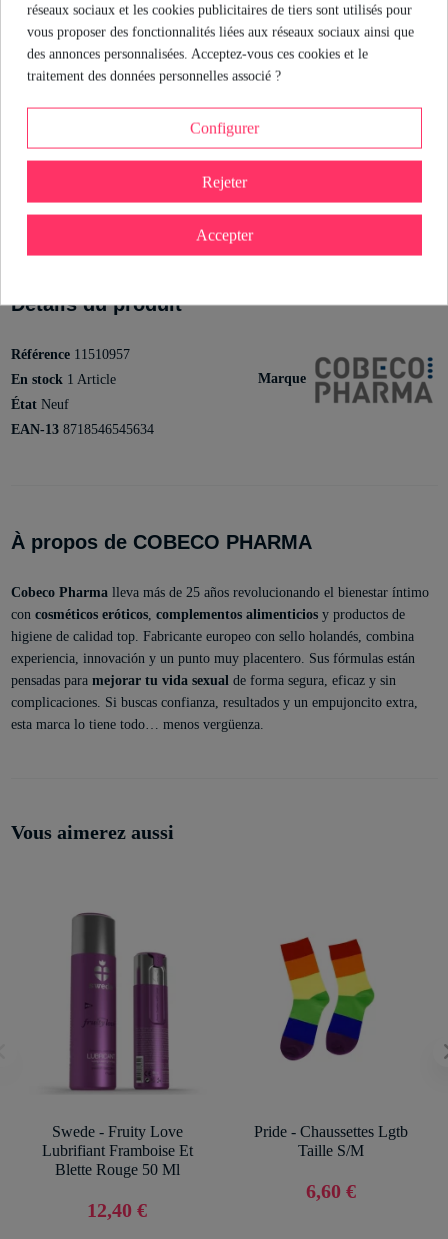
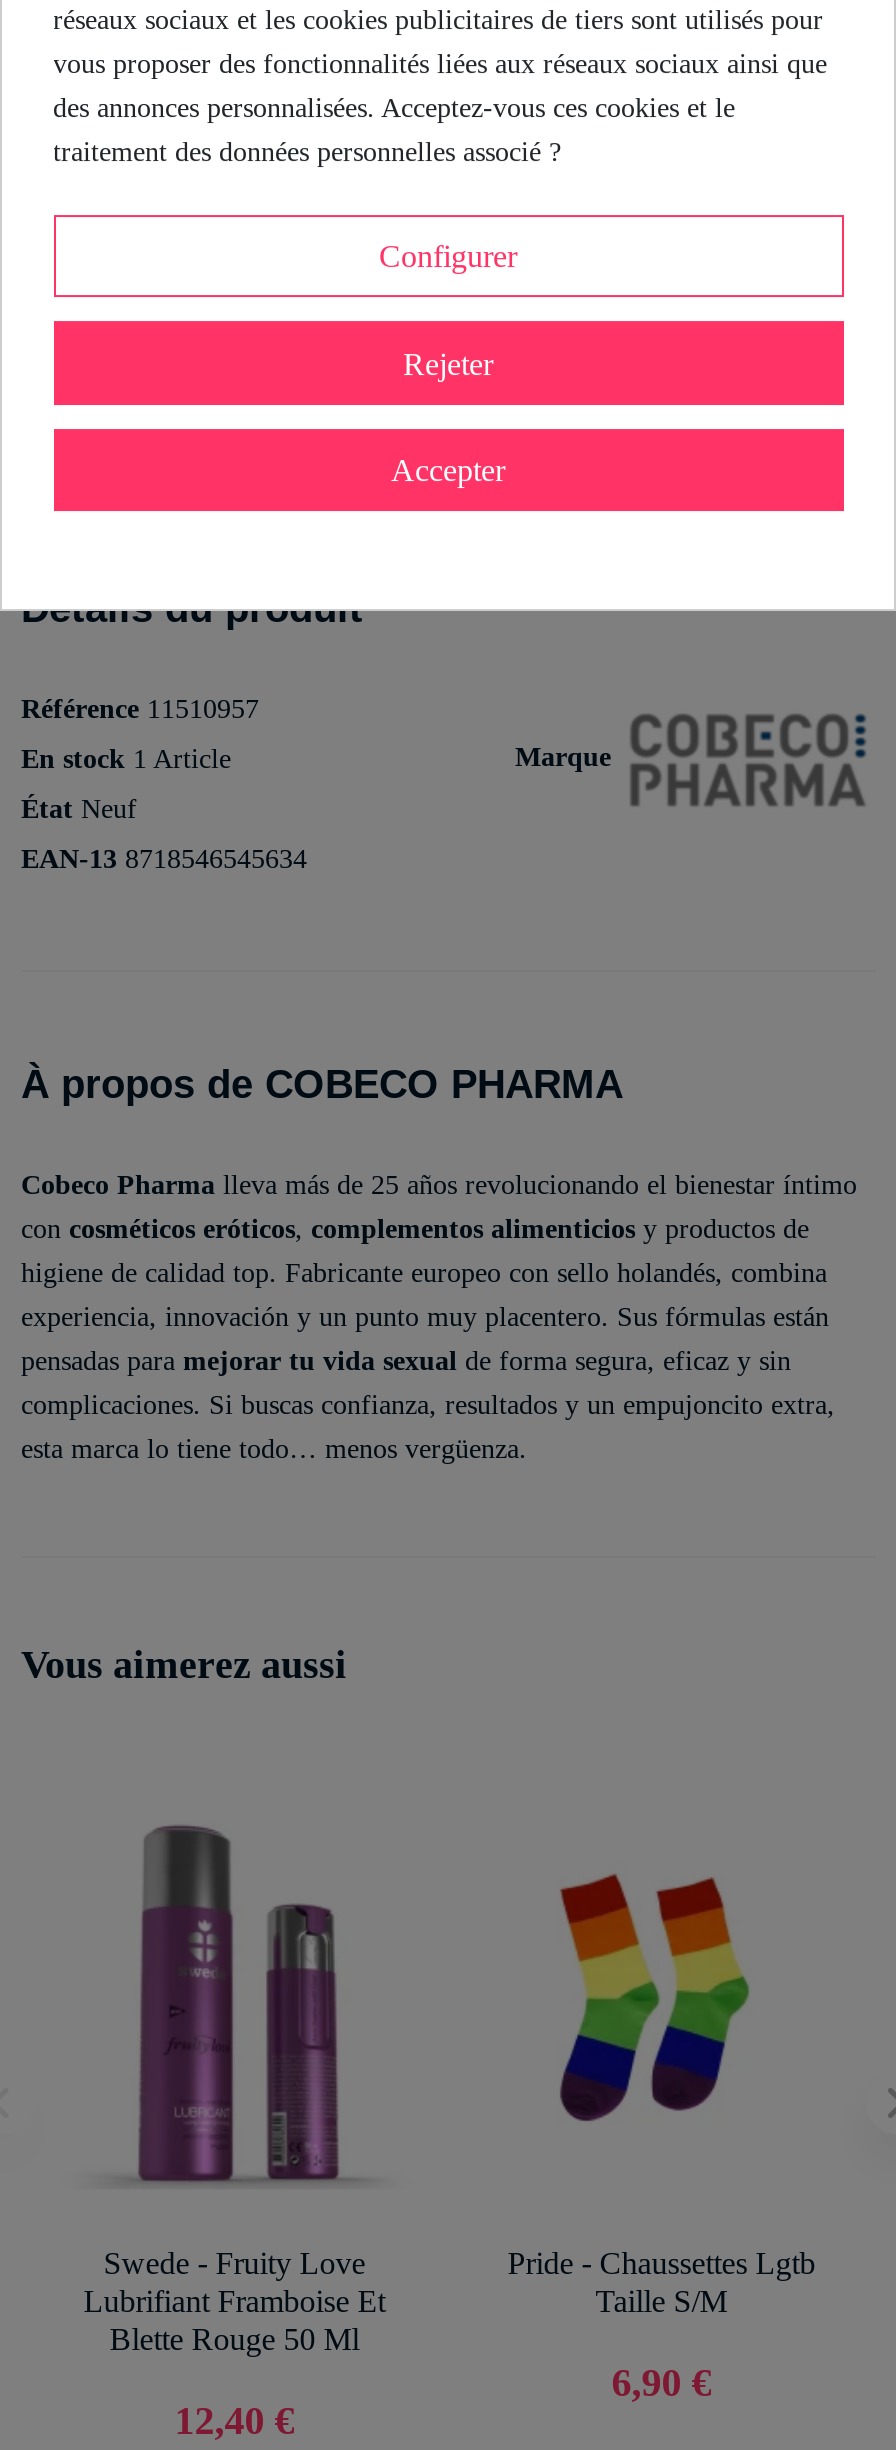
- 6,60 €
+ 6,90 €
